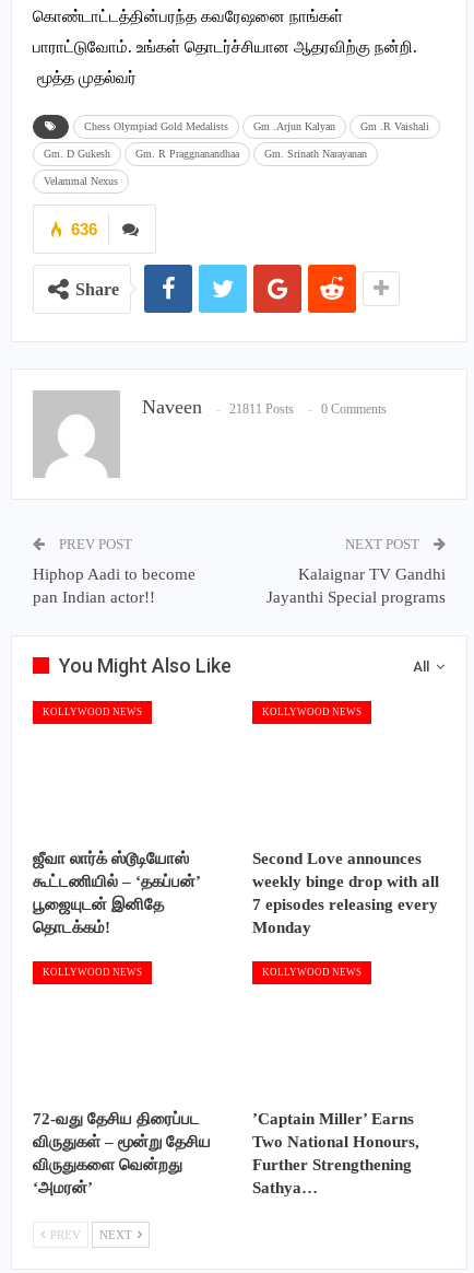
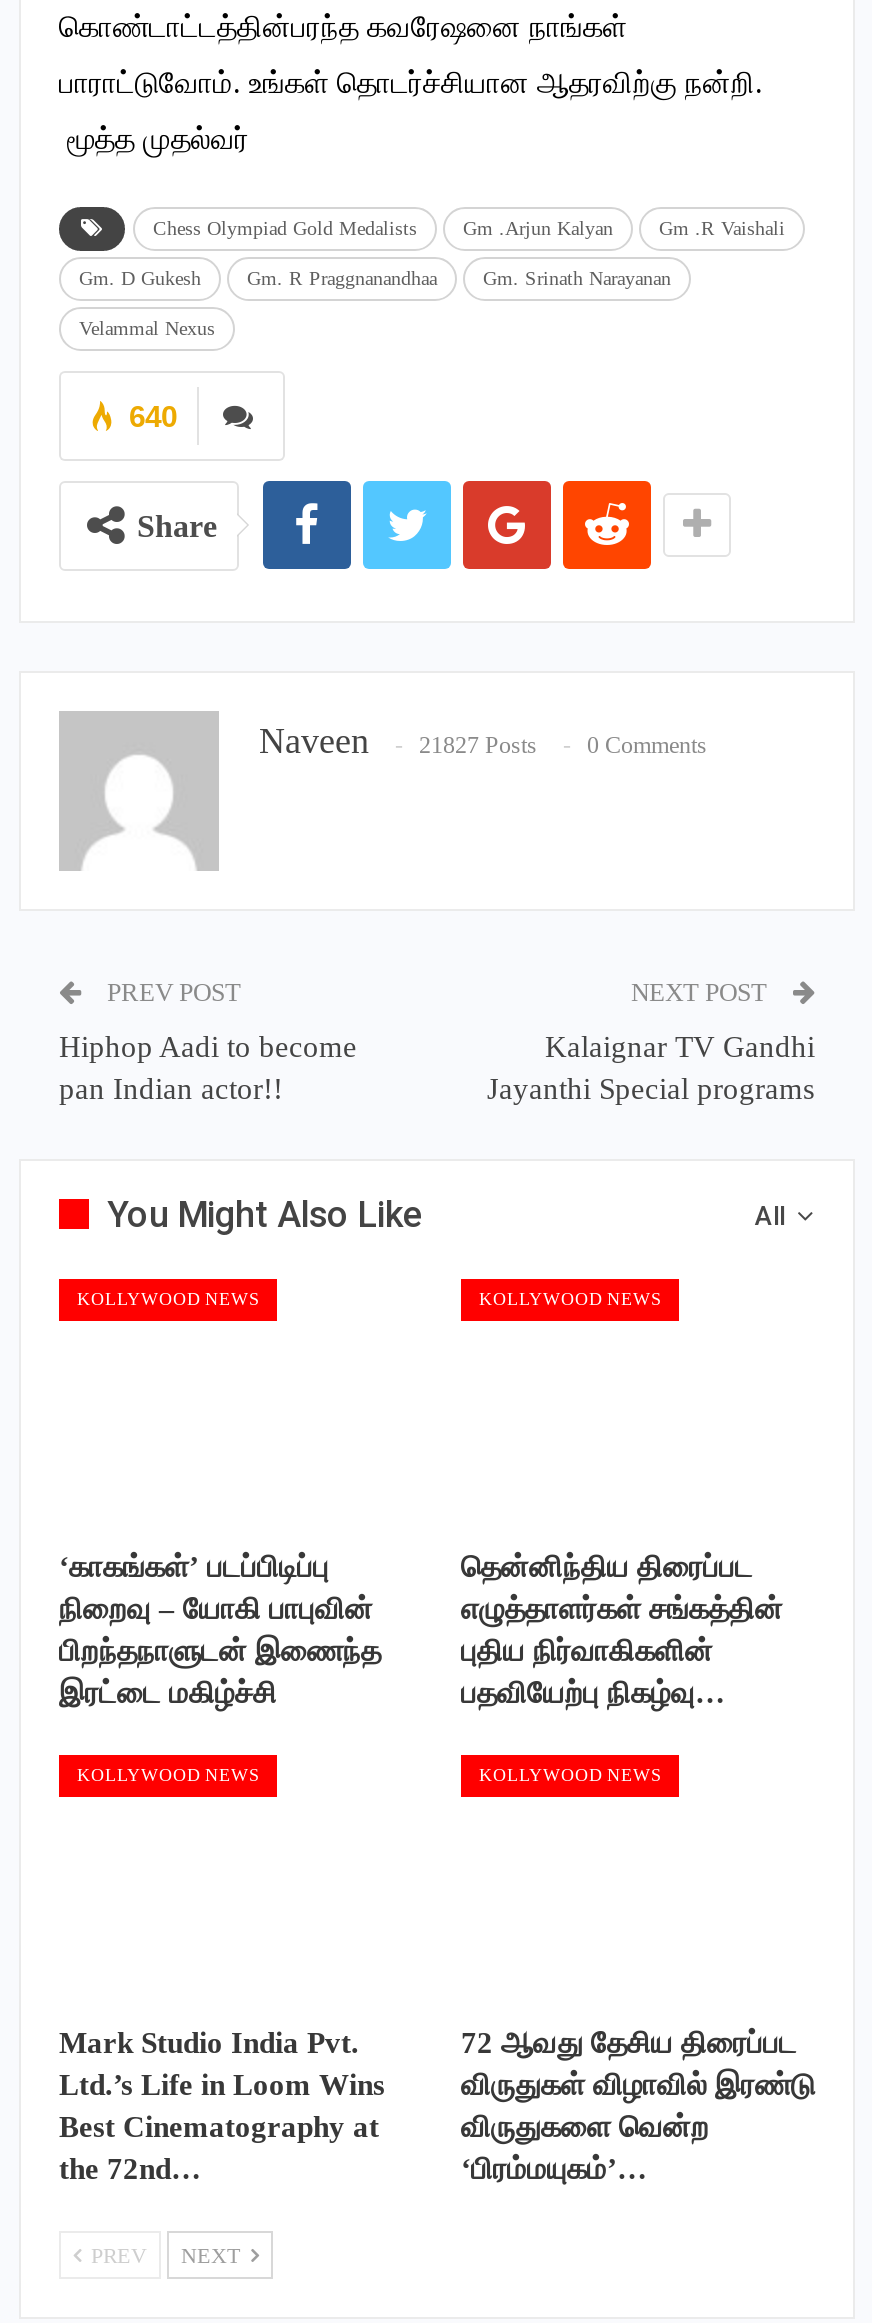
- 636
+ 640

- Naveen 21811 Posts 0 Comments
+ Naveen 21827 Posts 0 Comments

- ஜீவா லார்க் ஸ்டூடியோஸ்
- கூட்டணியில் – ‘தகப்பன்’
- பூஜையுடன் இனிதே
- தொடக்கம்!
+ ‘காகங்கள்’ படப்பிடிப்பு
+ நிறைவு – யோகி பாபுவின்
+ பிறந்தநாளுடன் இணைந்த
+ இரட்டை மகிழ்ச்சி

- Second Love announces
- weekly binge drop with all
- 7 episodes releasing every
- Monday
+ தென்னிந்திய திரைப்பட
+ எழுத்தாளர்கள் சங்கத்தின்
+ புதிய நிர்வாகிகளின்
+ பதவியேற்பு நிகழ்வு…

- 72-வது தேசிய திரைப்பட
- விருதுகள் – மூன்று தேசிய
- விருதுகளை வென்றது
- ‘அமரன்’
+ Mark Studio India Pvt.
+ Ltd.’s Life in Loom Wins
+ Best Cinematography at
+ the 72nd…

- ’Captain Miller’ Earns
- Two National Honours,
- Further Strengthening
- Sathya…
+ 72 ஆவது தேசிய திரைப்பட
+ விருதுகள் விழாவில் இரண்டு
+ விருதுகளை வென்ற
+ ‘பிரம்மயுகம்’…
